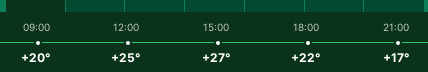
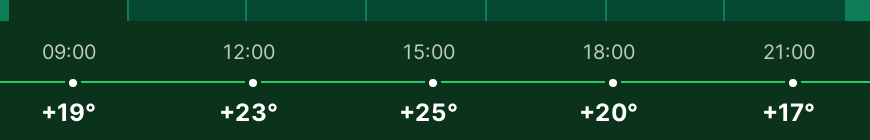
- +20°
+ +19°

- +25°
+ +23°

- +27°
+ +25°

- +22°
+ +20°
